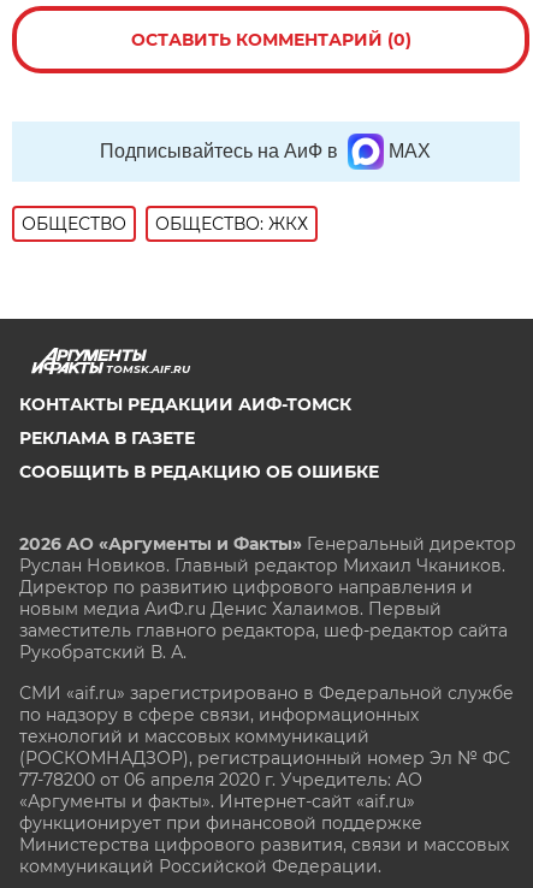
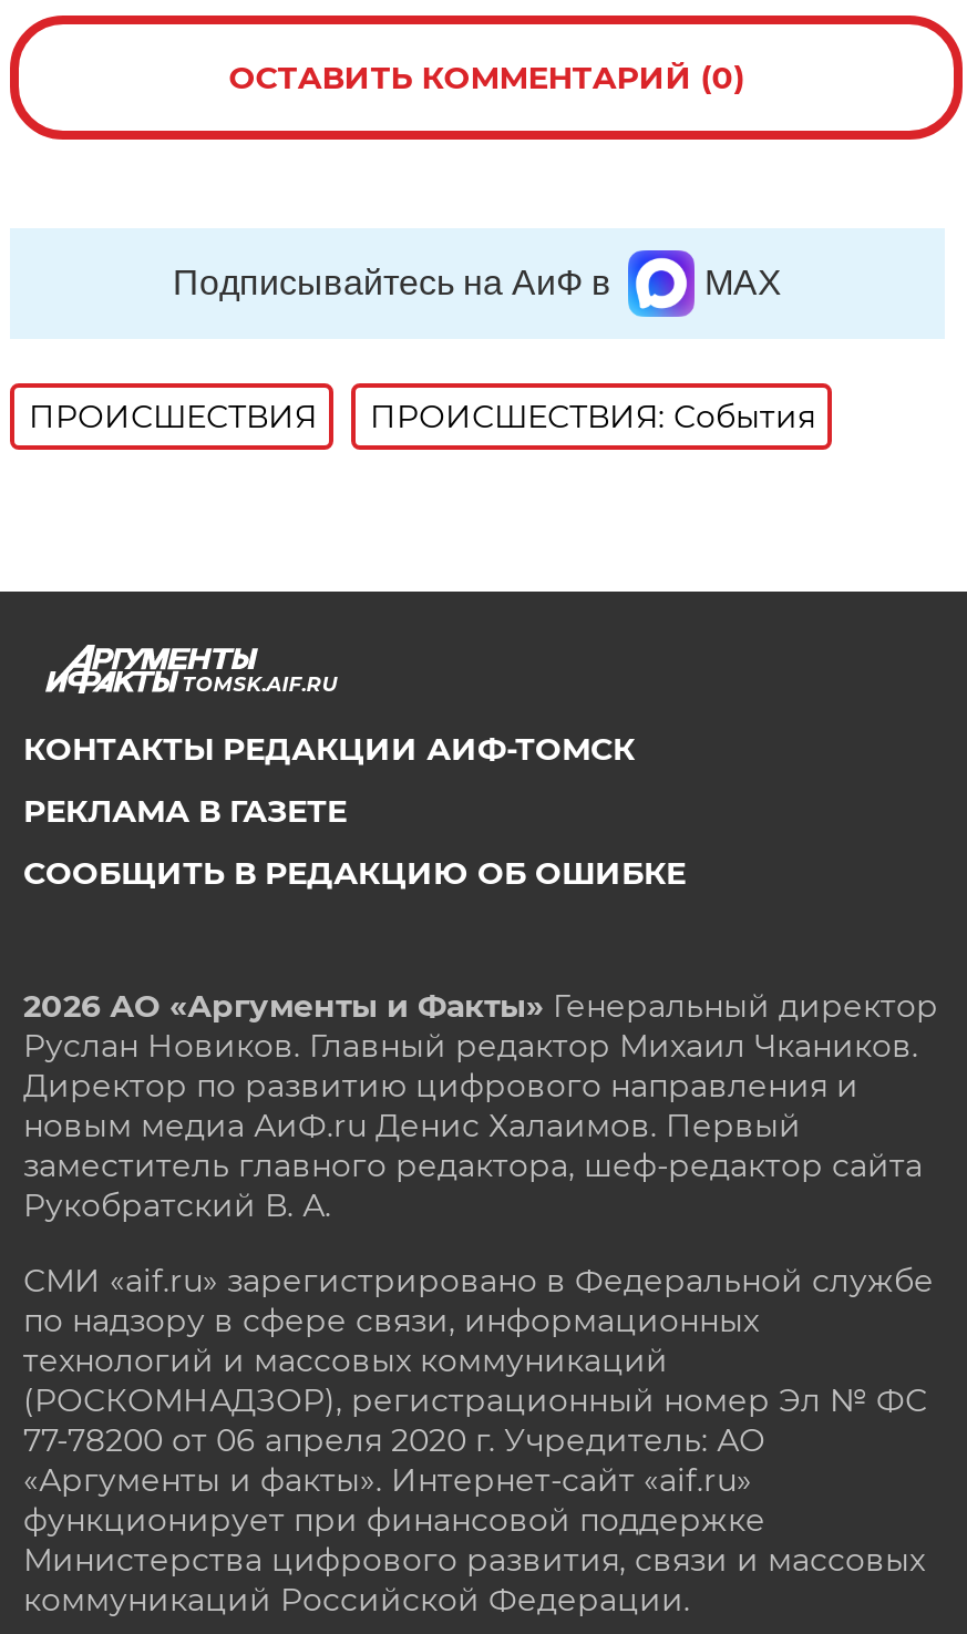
- ОБЩЕСТВО
- ОБЩЕСТВО: ЖКХ
+ ПРОИСШЕСТВИЯ
+ ПРОИСШЕСТВИЯ: События
